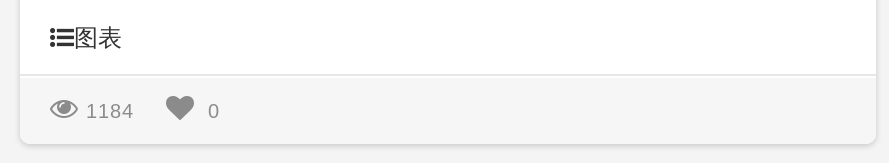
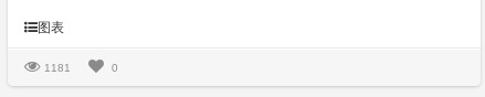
- 1184
+ 1181
